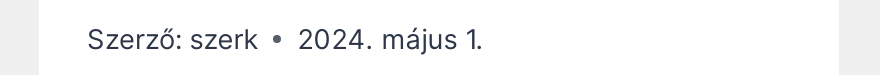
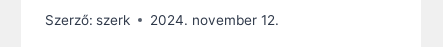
- Szerző: szerk 2024. május 1.
+ Szerző: szerk 2024. november 12.
